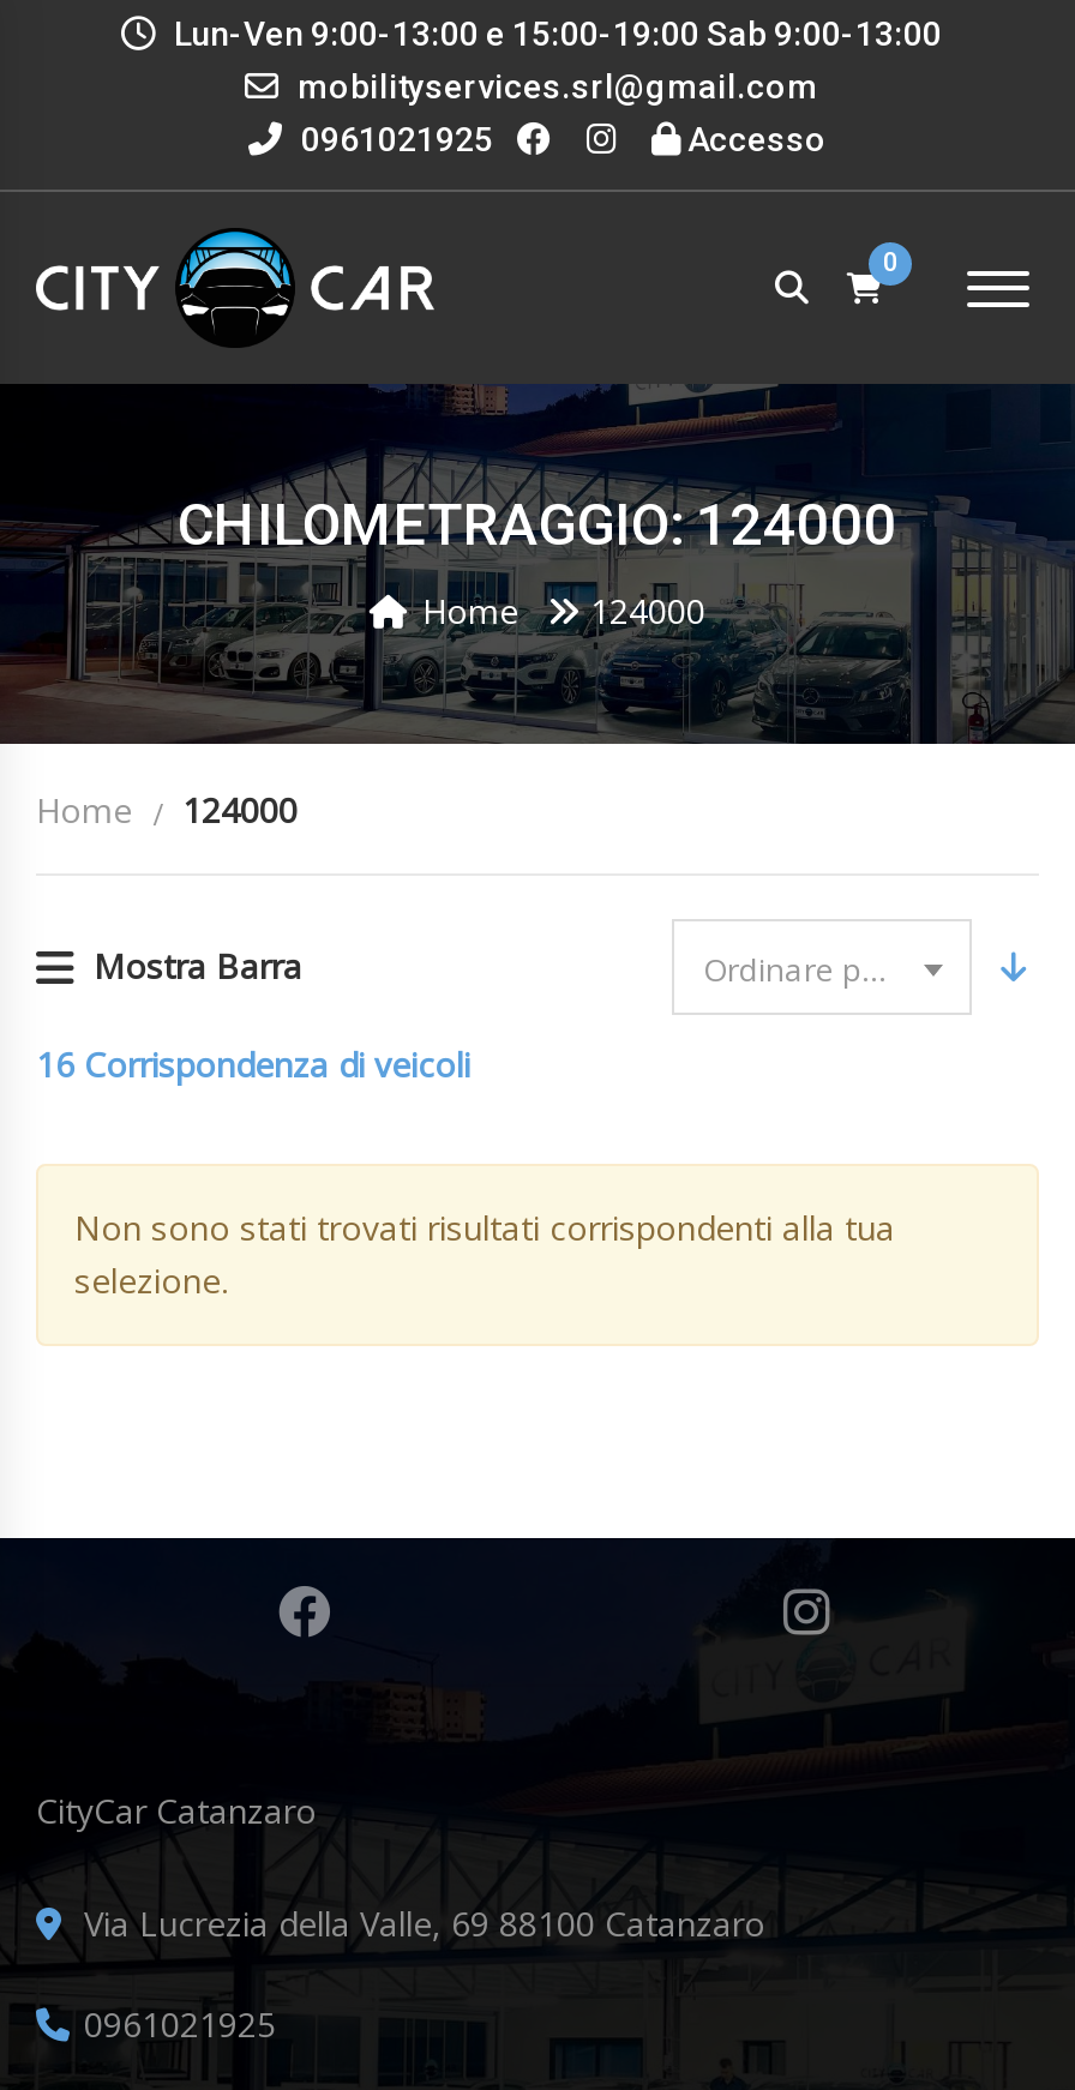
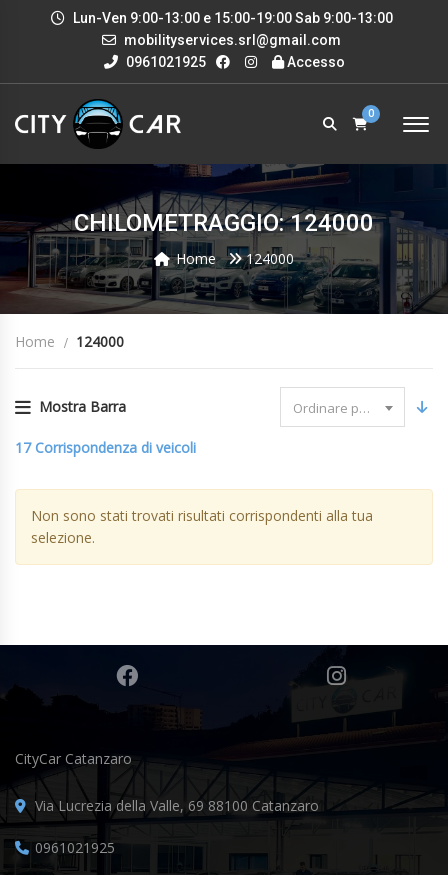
- 16 Corrispondenza di veicoli
+ 17 Corrispondenza di veicoli
